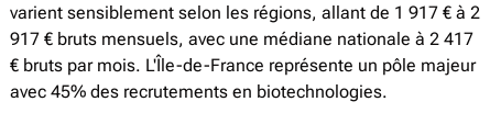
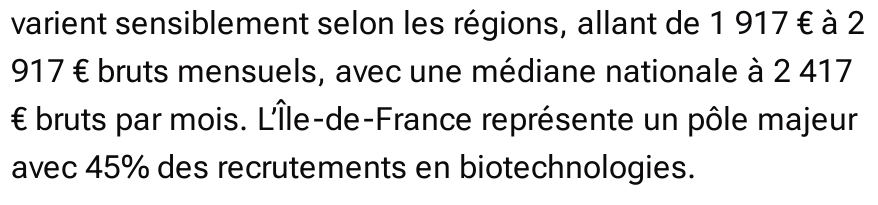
- € bruts par mois. L'Île-de-France représente un pôle majeur
+ € bruts par mois. L’Île-de-France représente un pôle majeur
